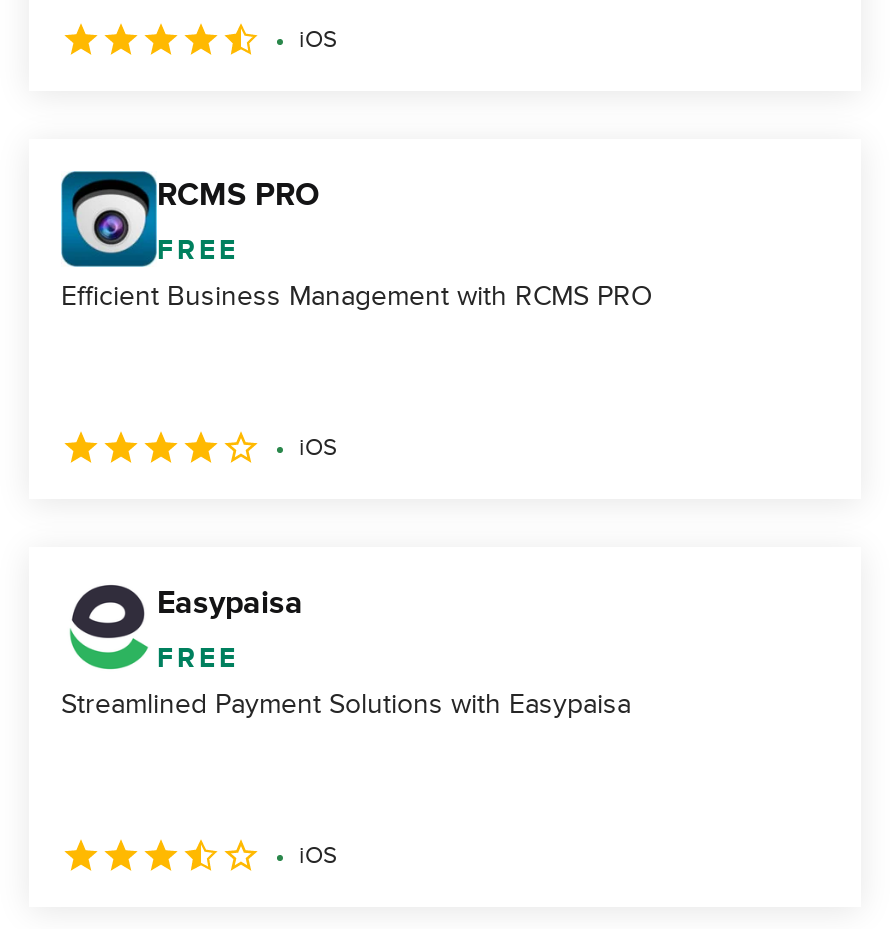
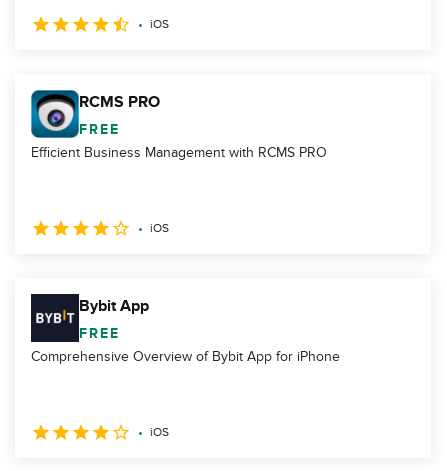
- [image]
- Easypaisa
+ [image]
+ Bybit App

- Streamlined Payment Solutions with Easypaisa
+ Comprehensive Overview of Bybit App for iPhone
